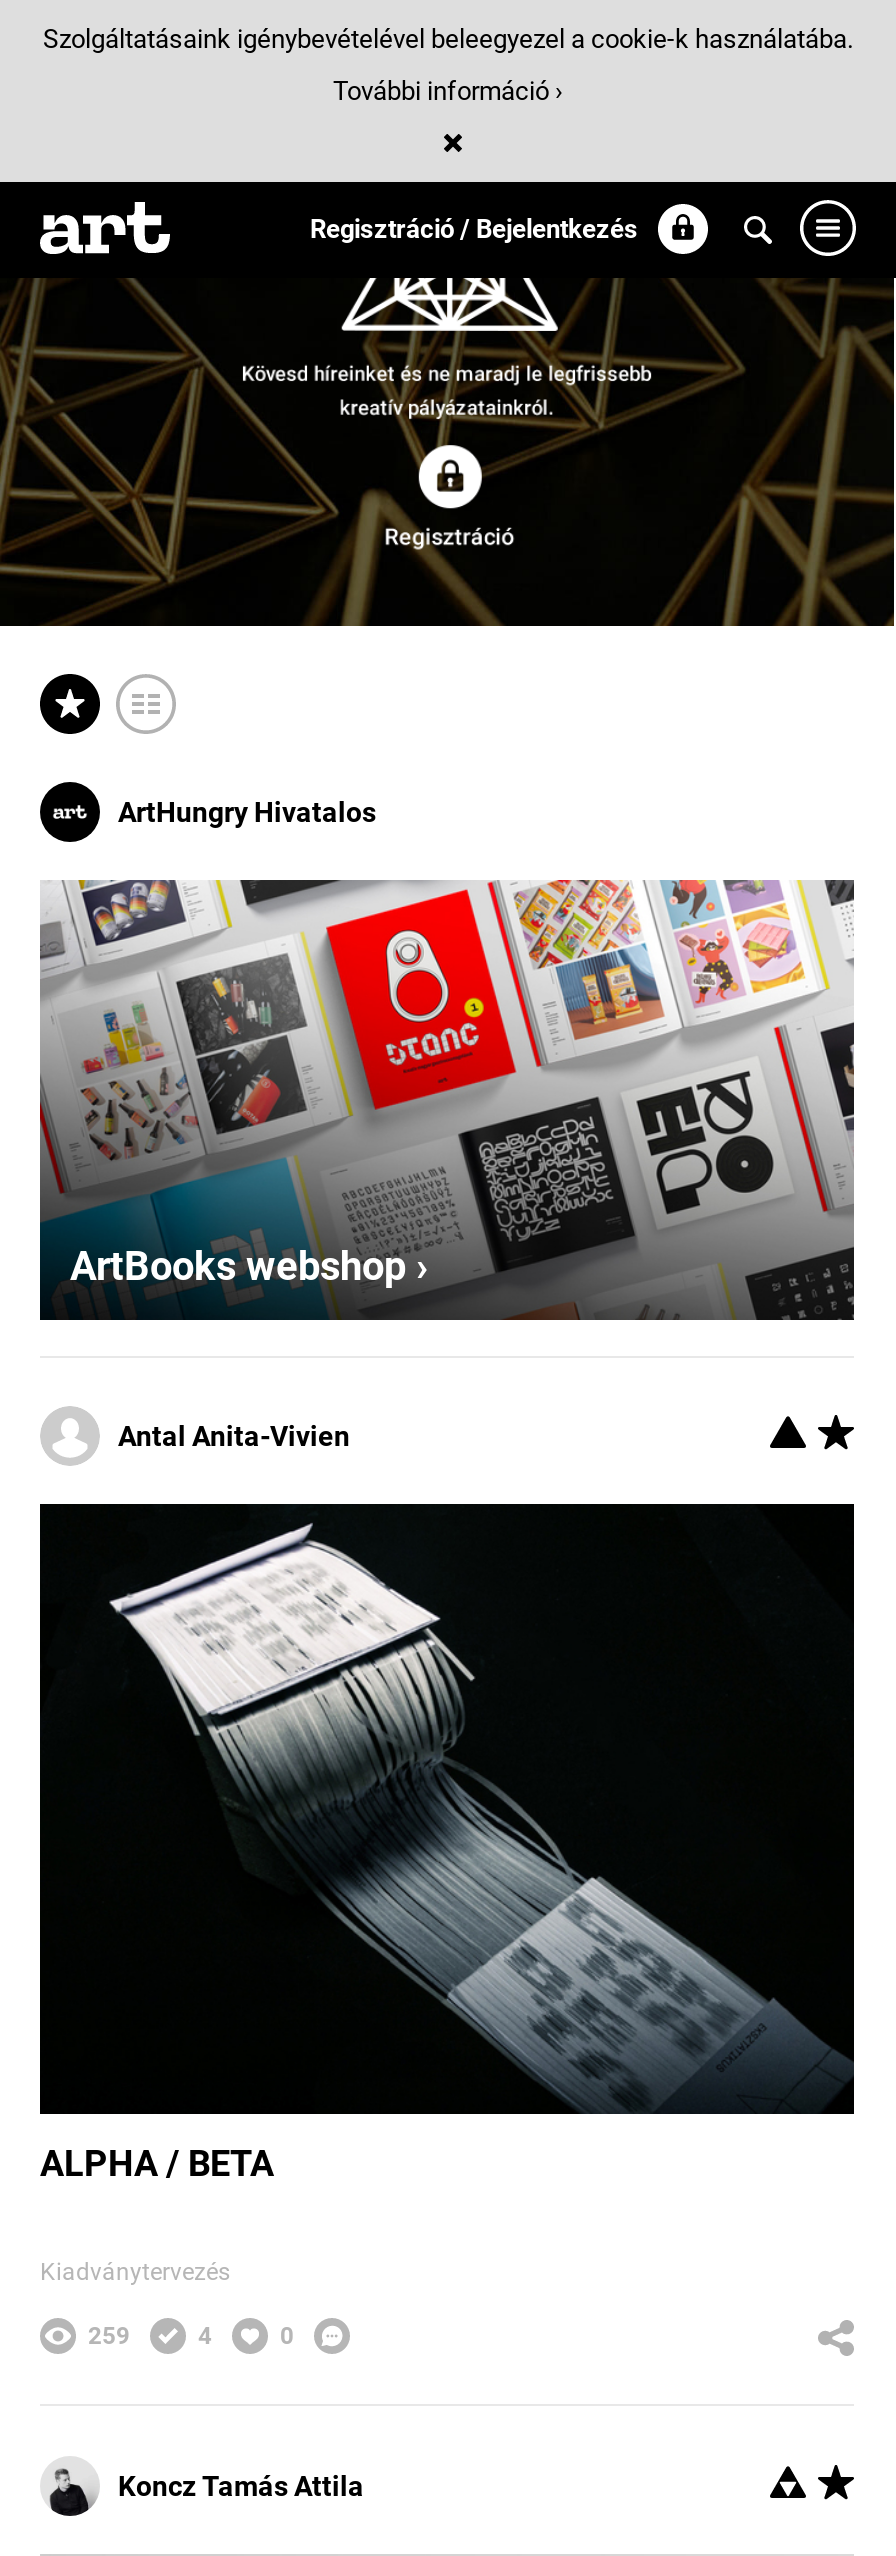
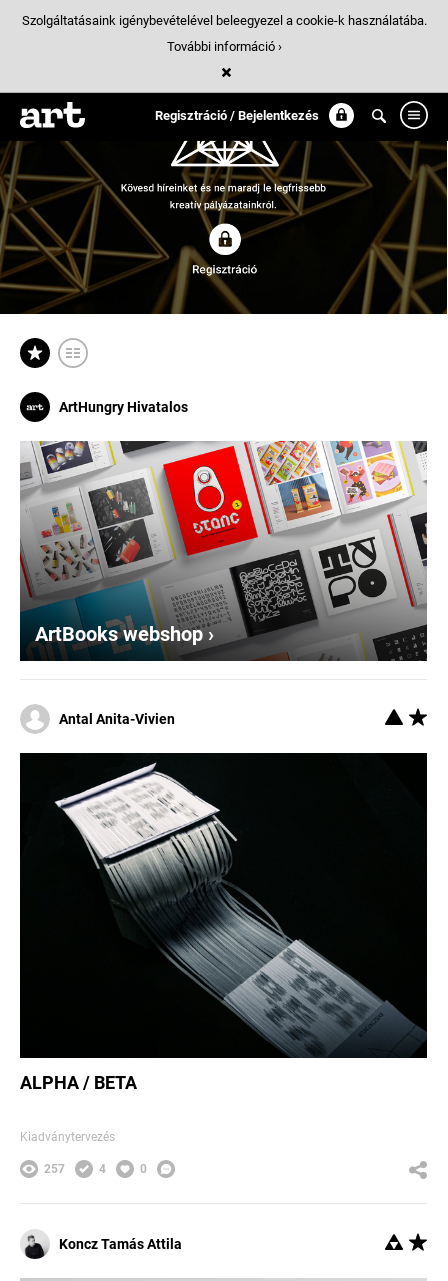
- 259
+ 257
